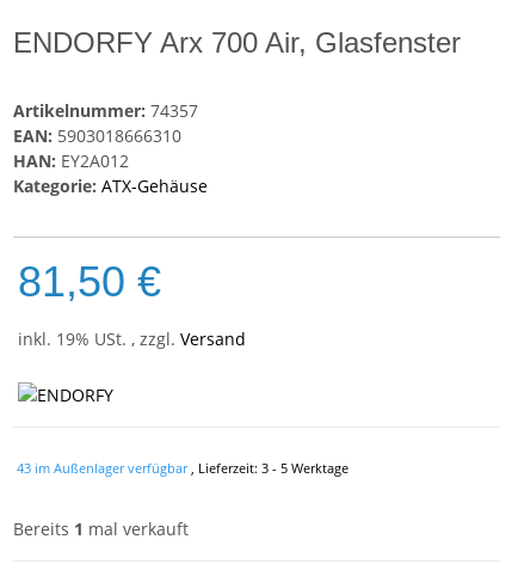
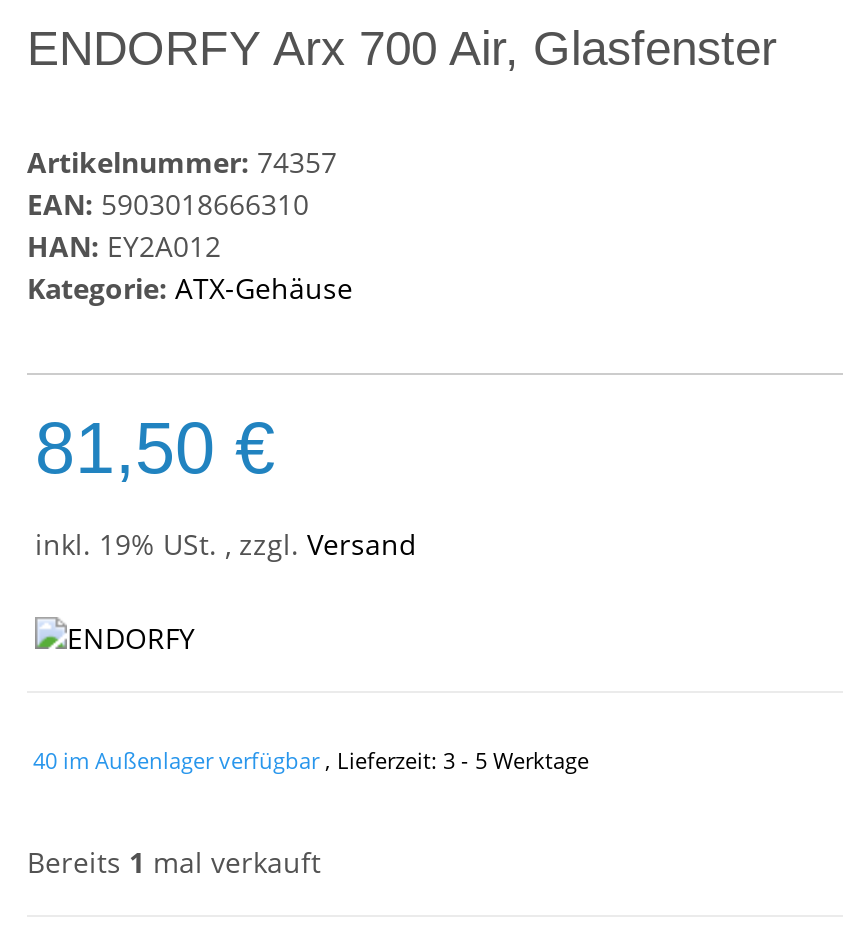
- 43 im Außenlager verfügbar, Lieferzeit: 3 - 5 Werktage
+ 40 im Außenlager verfügbar, Lieferzeit: 3 - 5 Werktage
